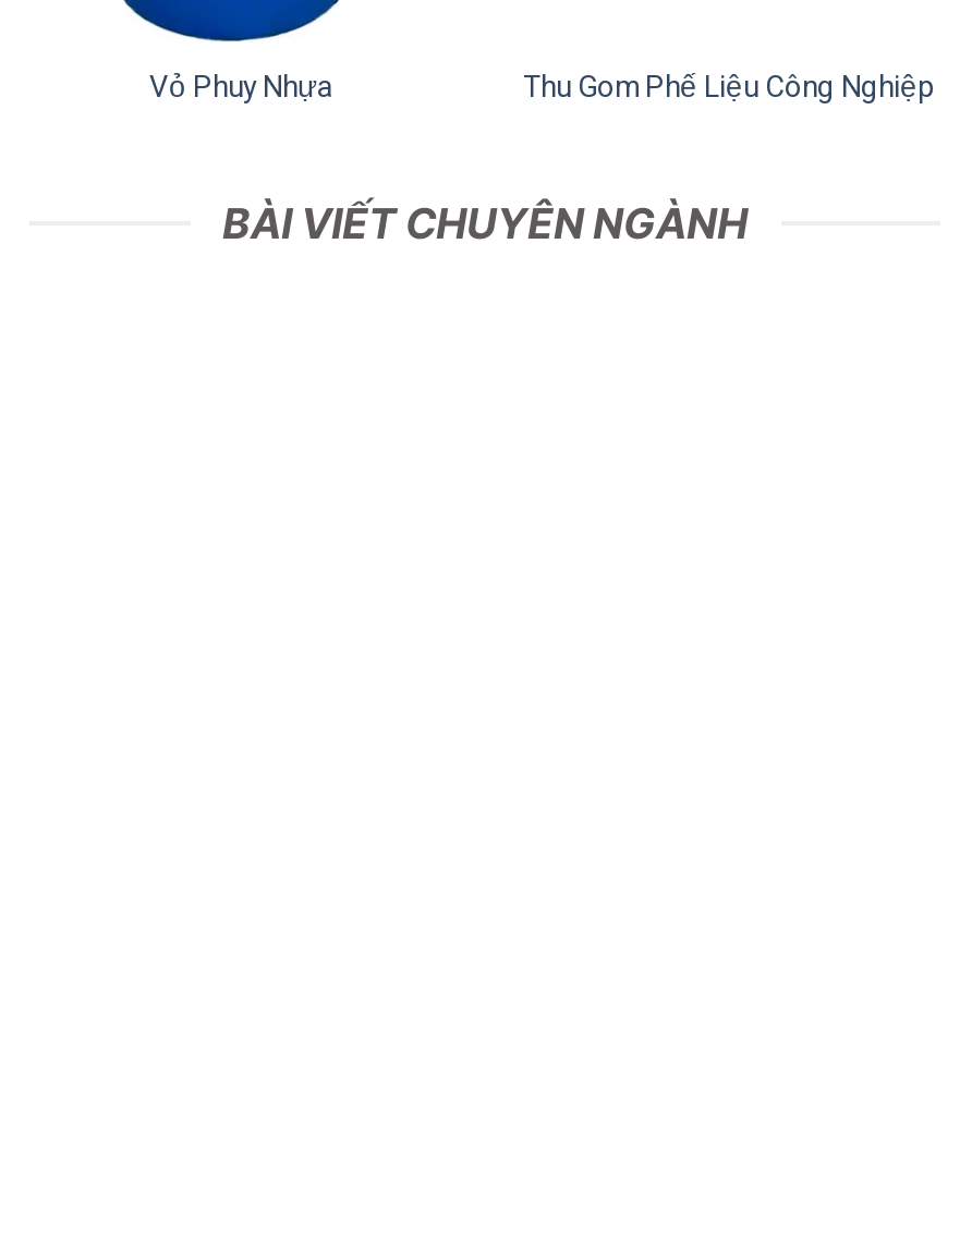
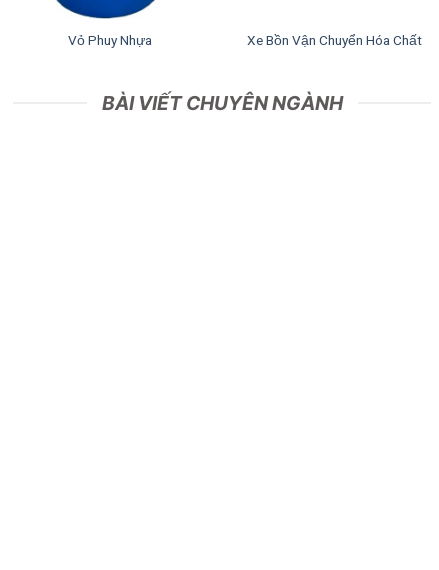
- Thu Gom Phế Liệu Công Nghiệp
+ Xe Bồn Vận Chuyển Hóa Chất
